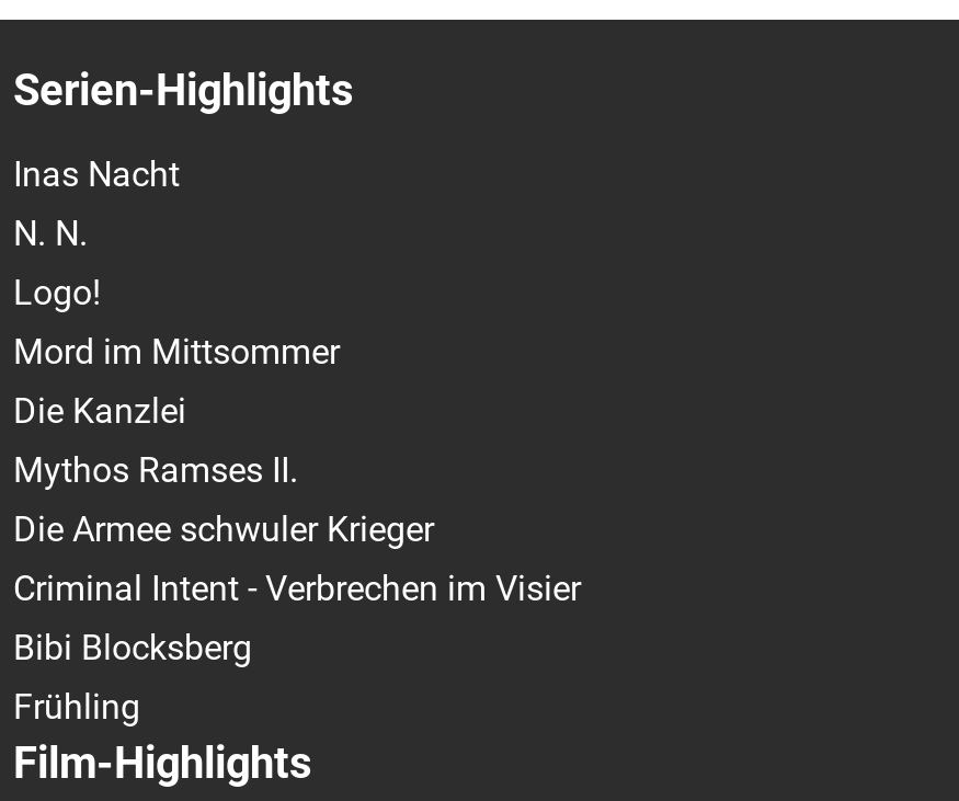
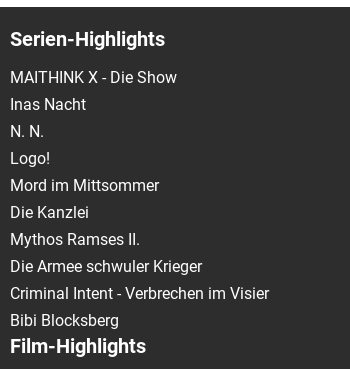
+ MAITHINK X - Die Show

moved down: Inas Nacht | N. N. | Logo! | ... | Criminal Intent - Verbrechen im Visier | Bibi Blocksberg

- Frühling
